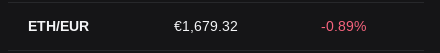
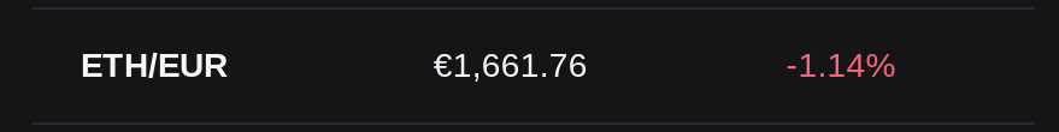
- €1,679.32
+ €1,661.76

- -0.89%
+ -1.14%
